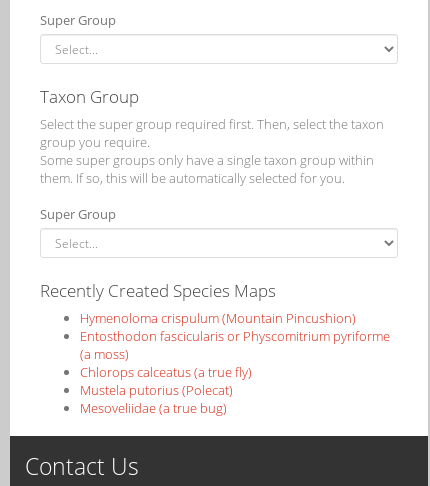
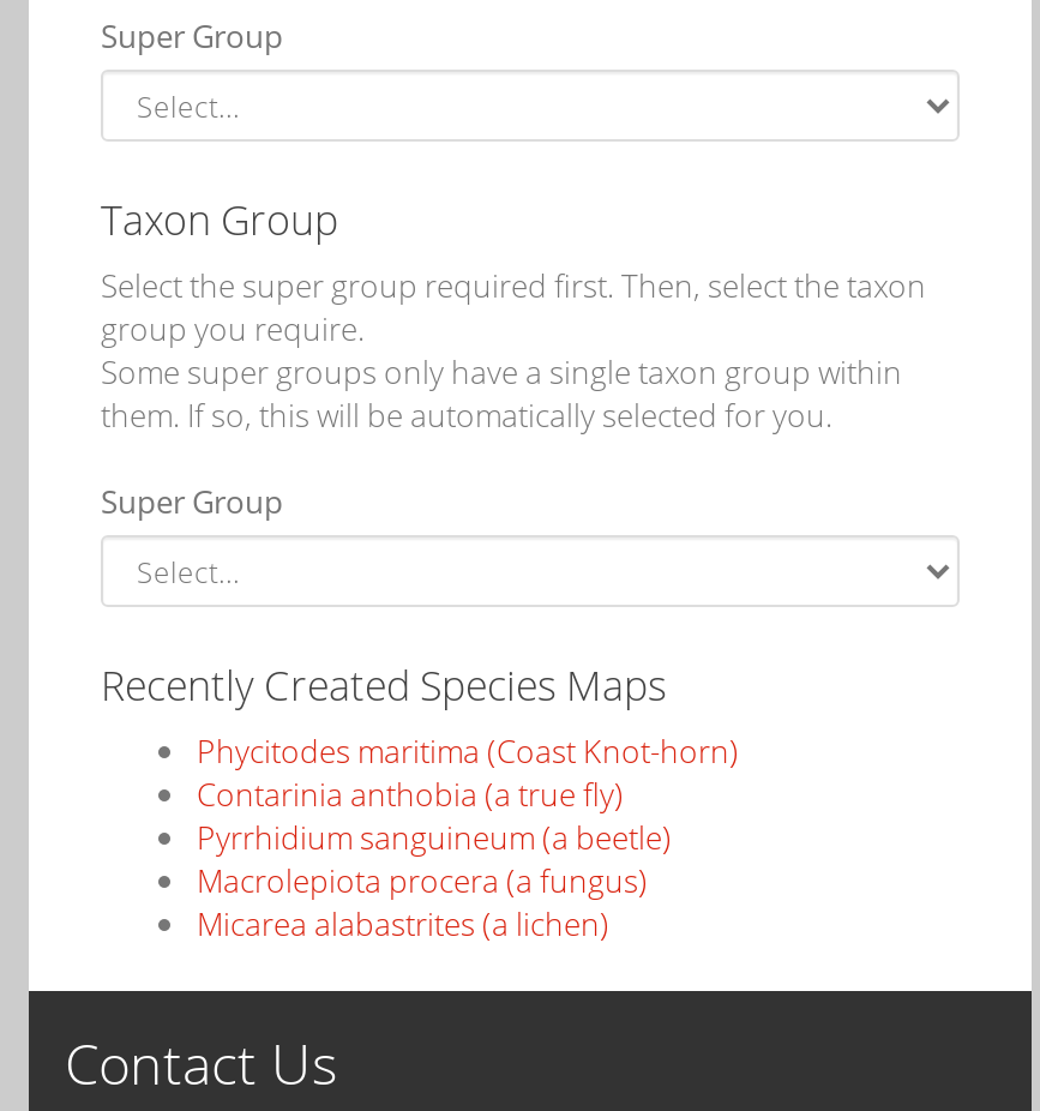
- Hymenoloma crispulum (Mountain Pincushion)
- Entosthodon fascicularis or Physcomitrium pyriforme
- (a moss)
- Chlorops calceatus (a true fly)
- Mustela putorius (Polecat)
- Mesoveliidae (a true bug)
+ Phycitodes maritima (Coast Knot-horn)
+ Contarinia anthobia (a true fly)
+ Pyrrhidium sanguineum (a beetle)
+ Macrolepiota procera (a fungus)
+ Micarea alabastrites (a lichen)
